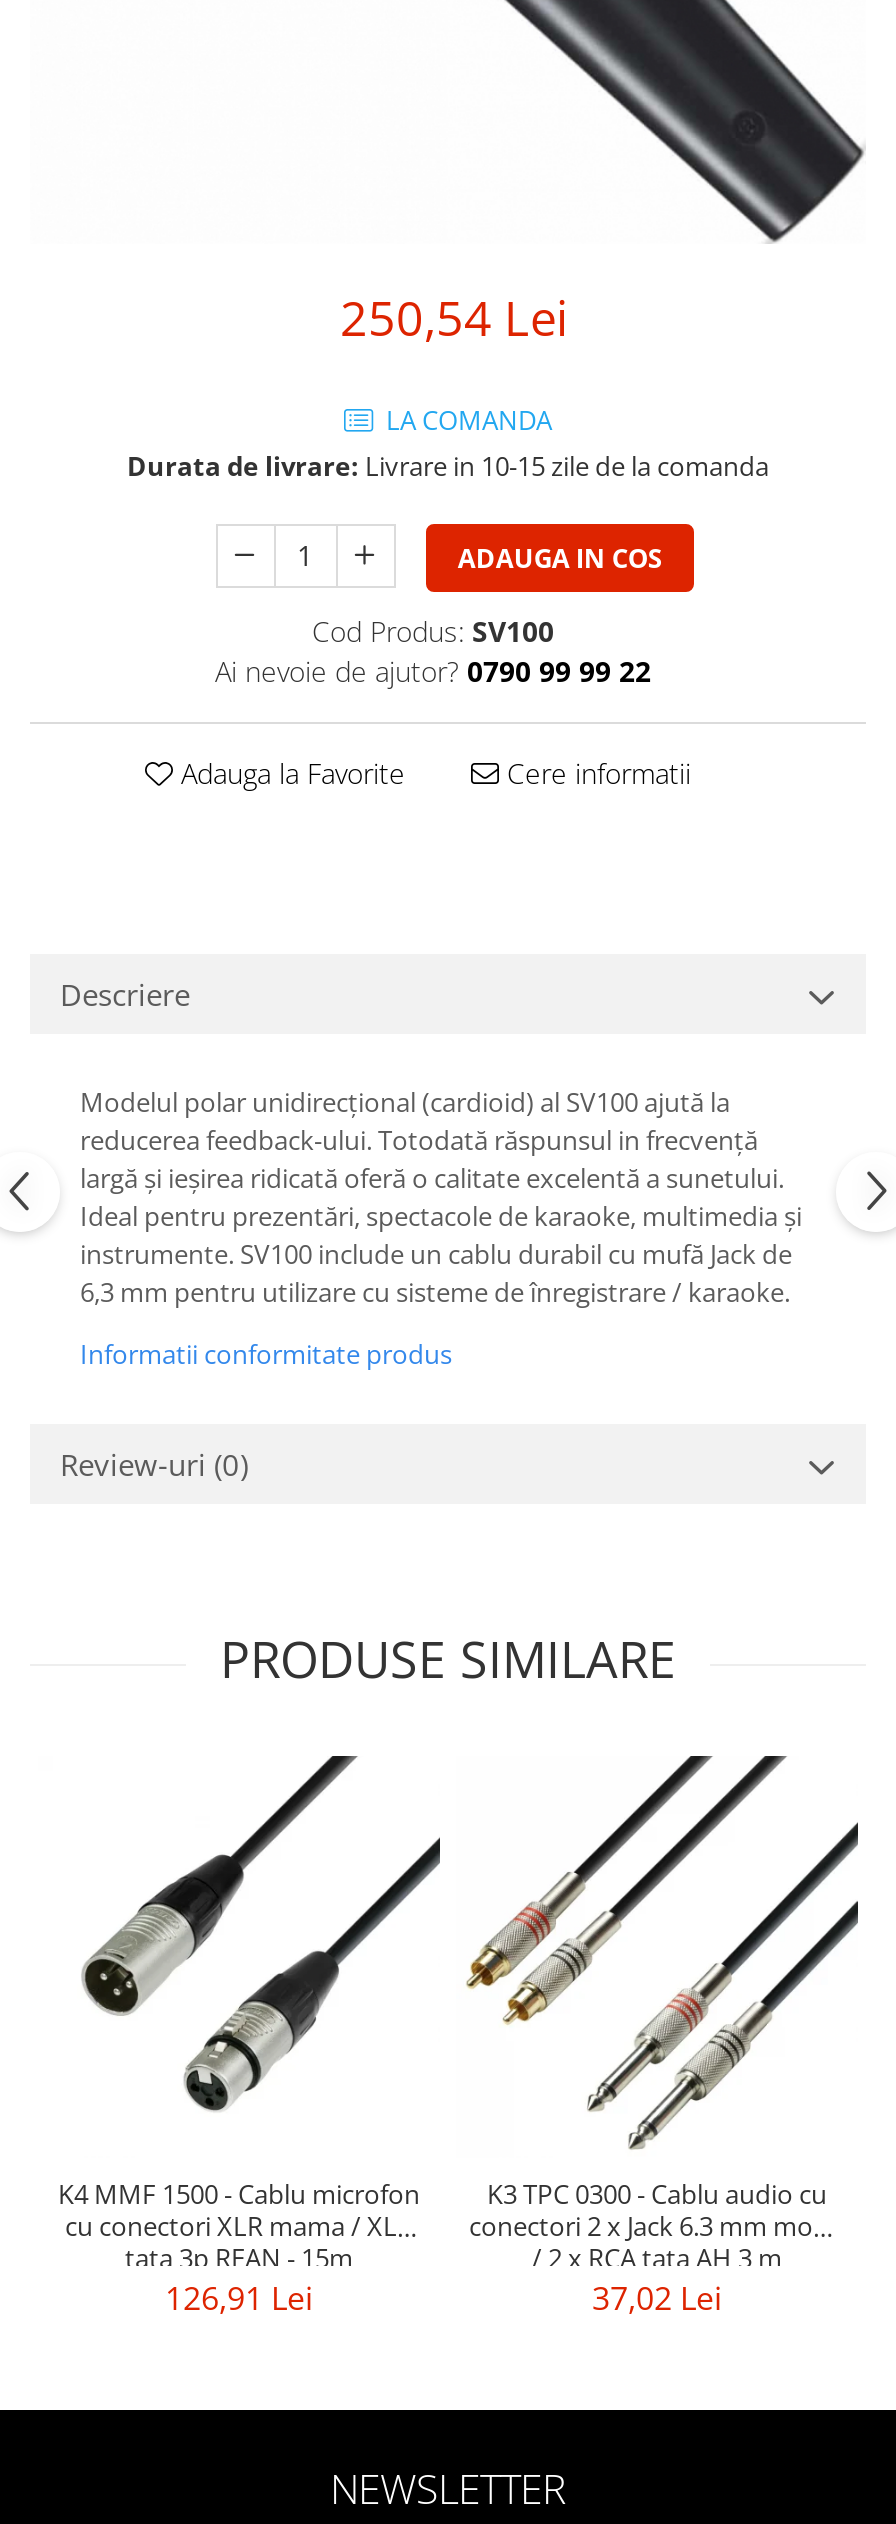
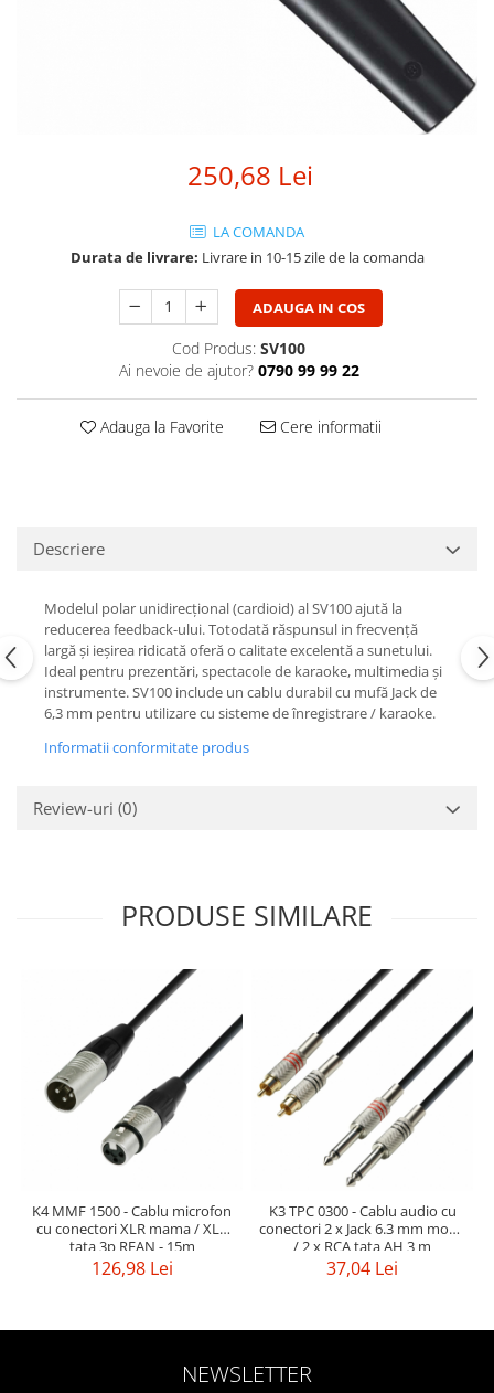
- 250,54 Lei
+ 250,68 Lei

- 126,91 Lei
+ 126,98 Lei

- 37,02 Lei
+ 37,04 Lei
